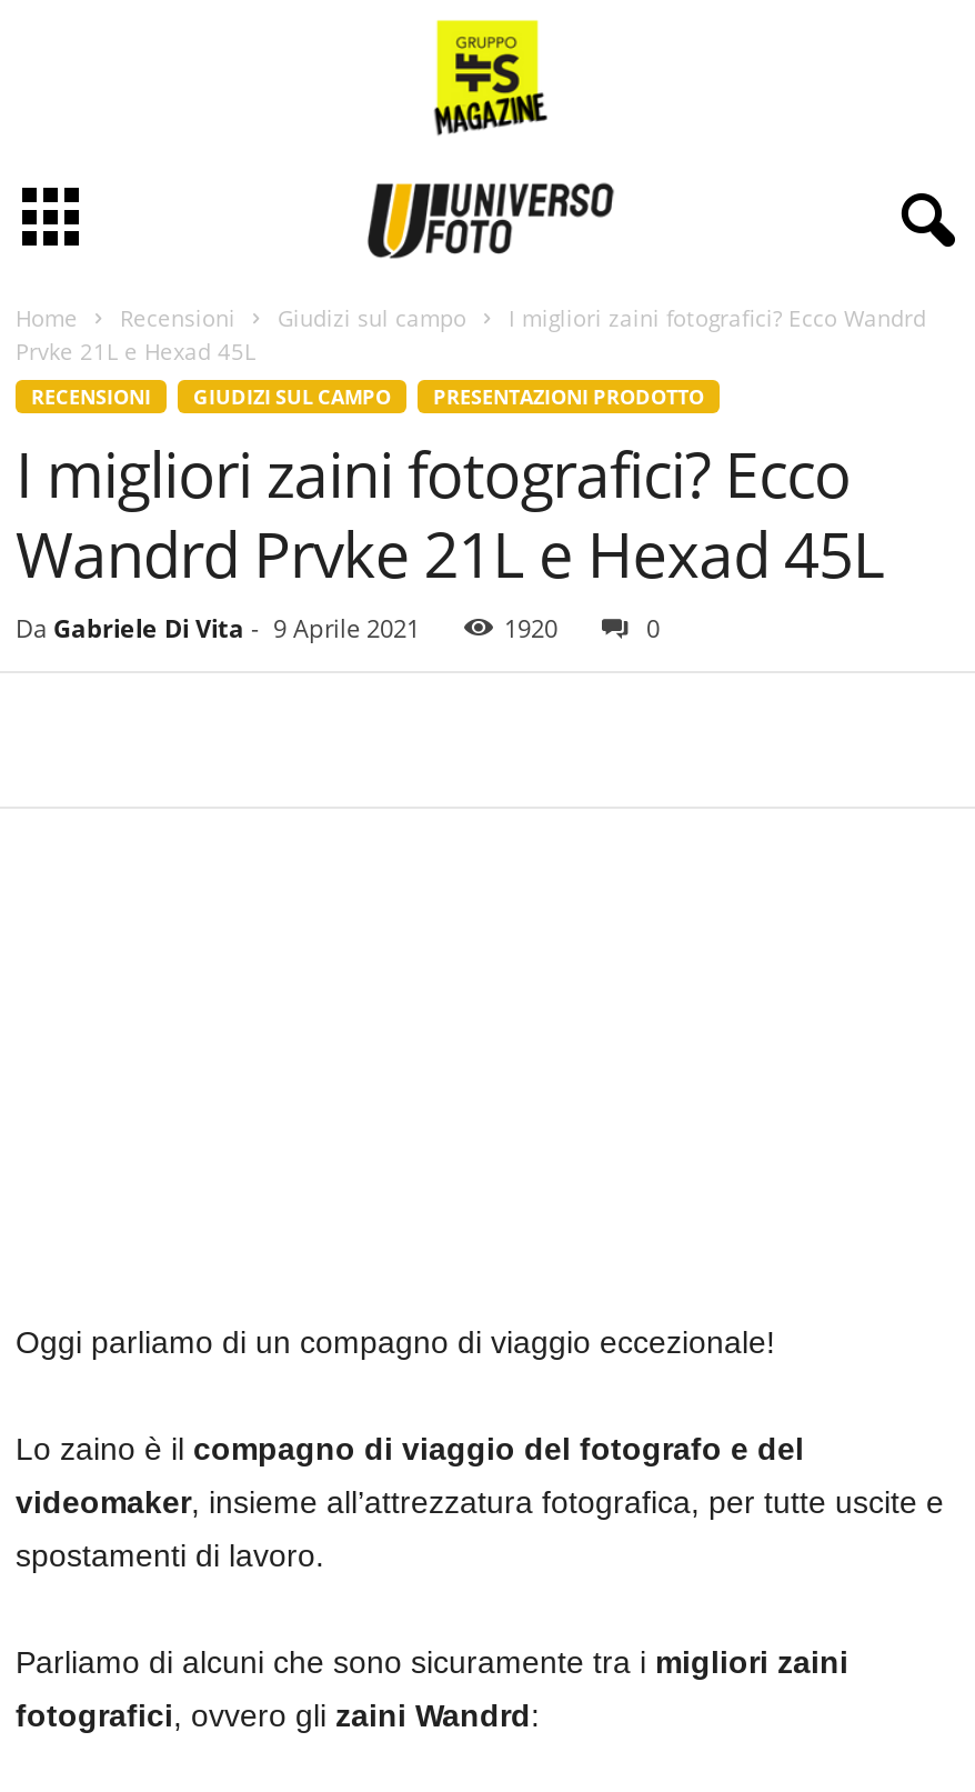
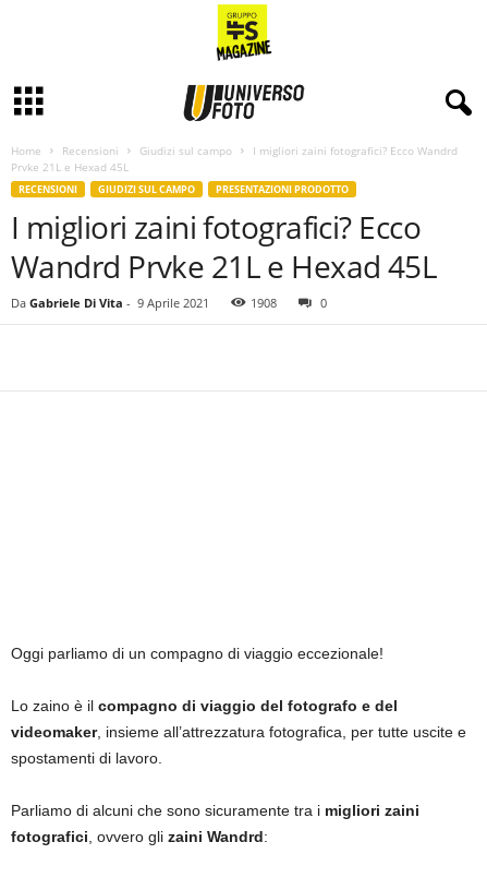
- 1920
+ 1908
